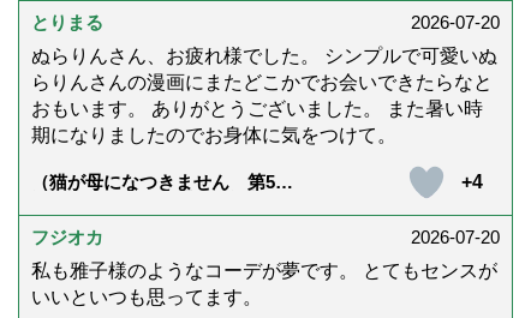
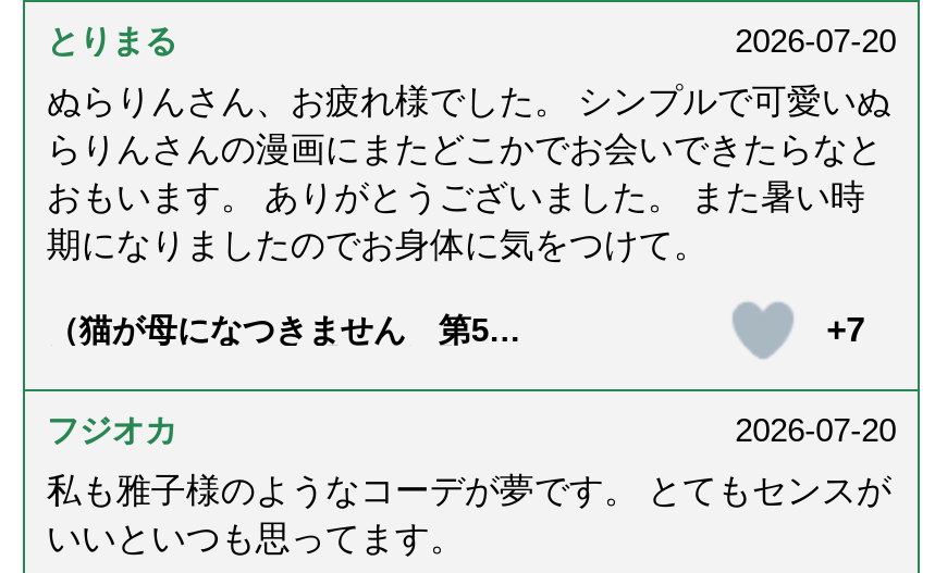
- +4
+ +7
